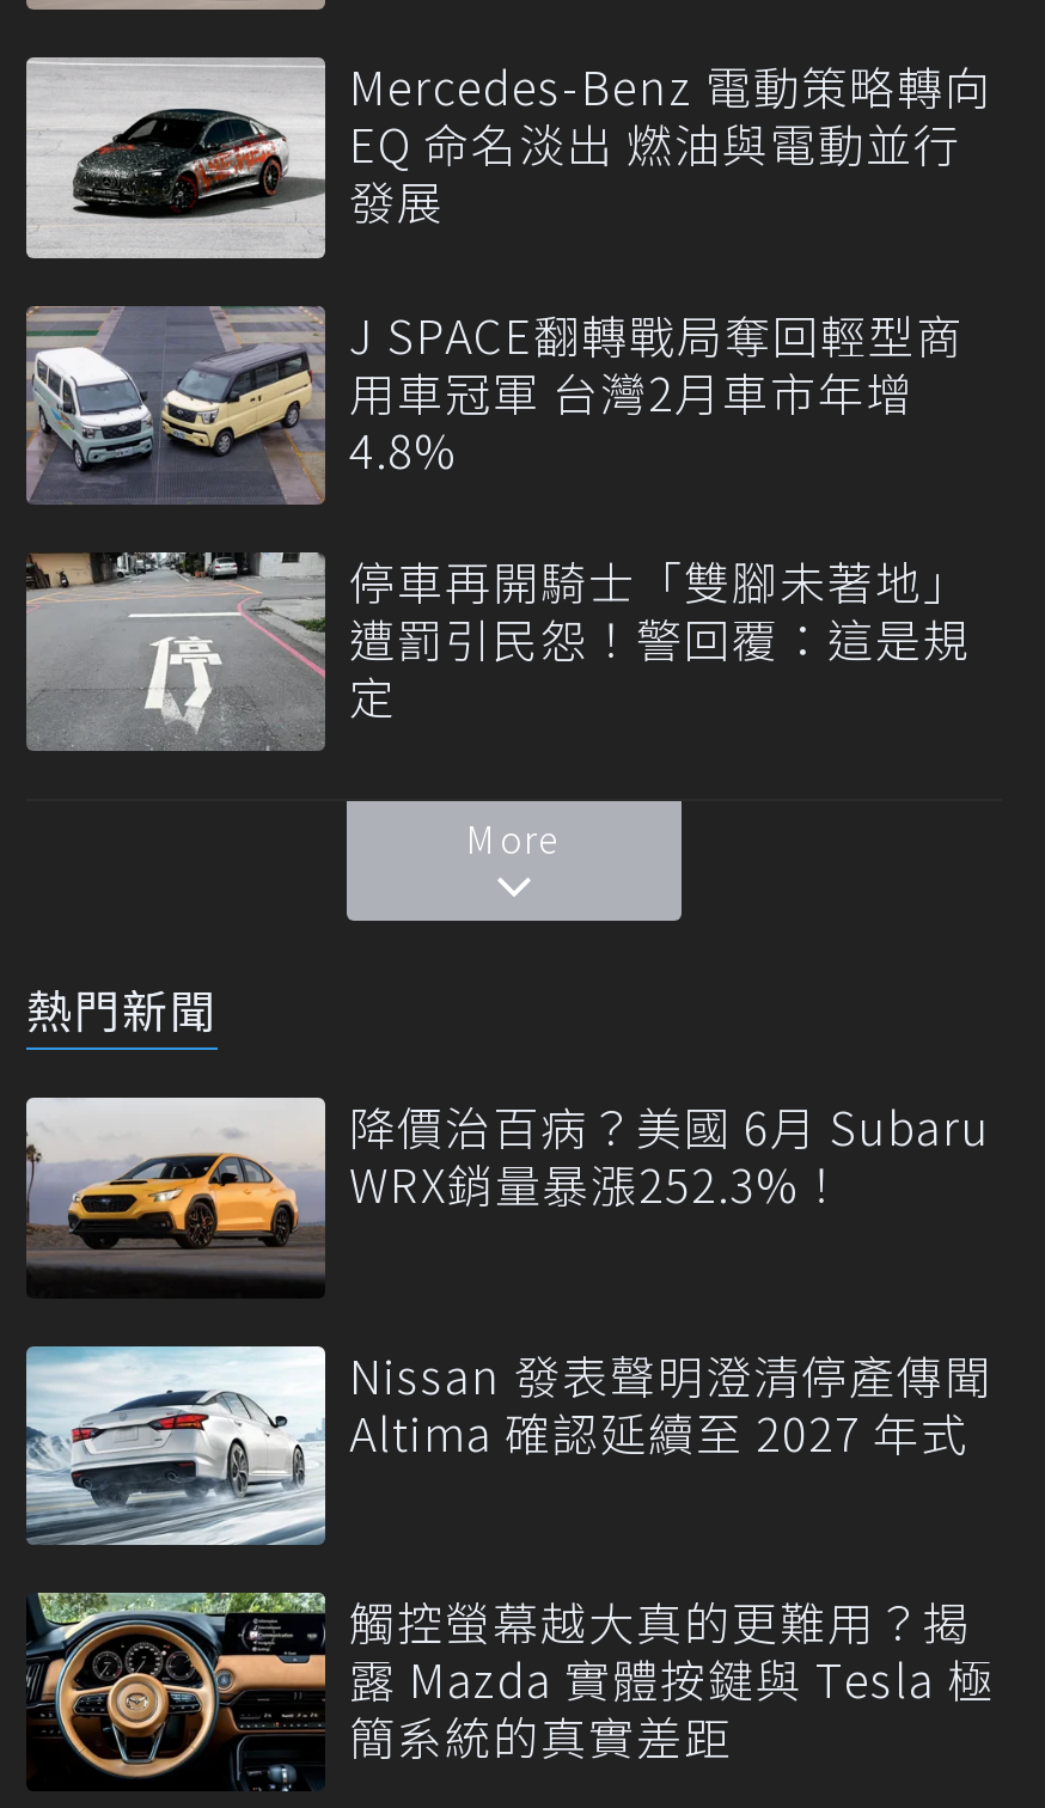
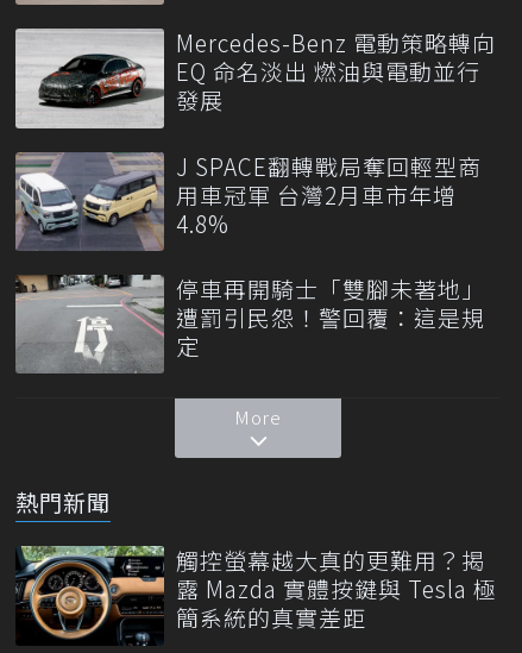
- [image]
- 降價治百病？美國 6月 Subaru
- WRX銷量暴漲252.3%！
- Nissan 發表聲明澄清停產傳聞
- Altima 確認延續至 2027 年式

- [image]
